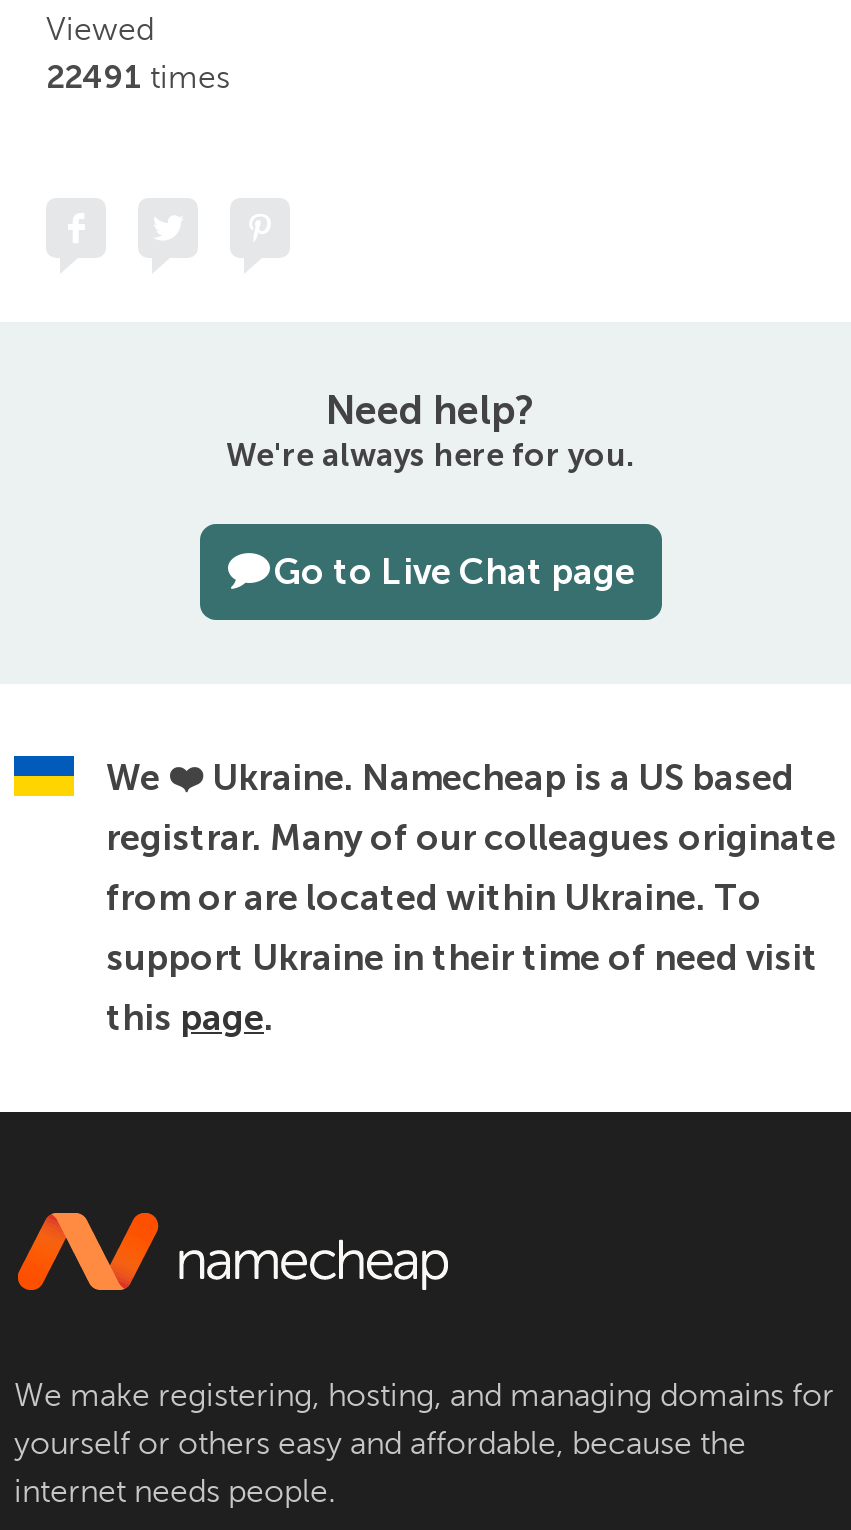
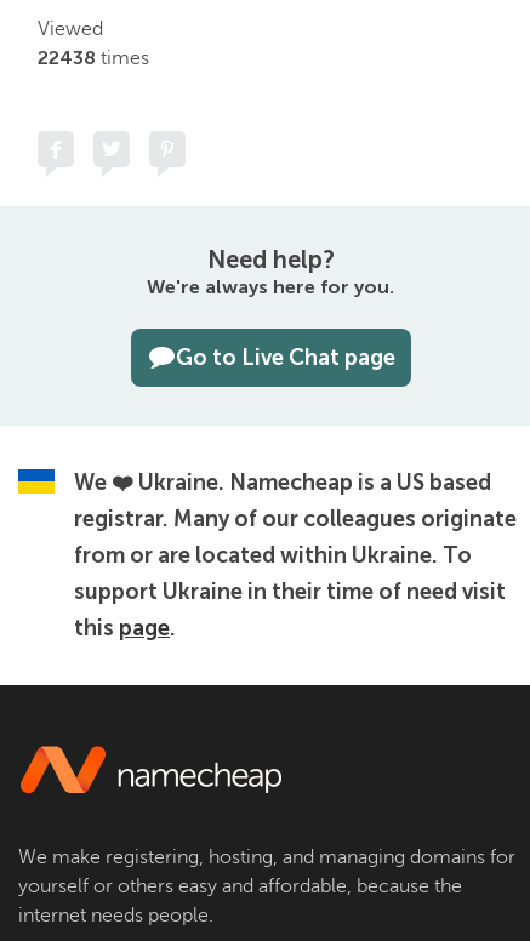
- 22491 times
+ 22438 times
